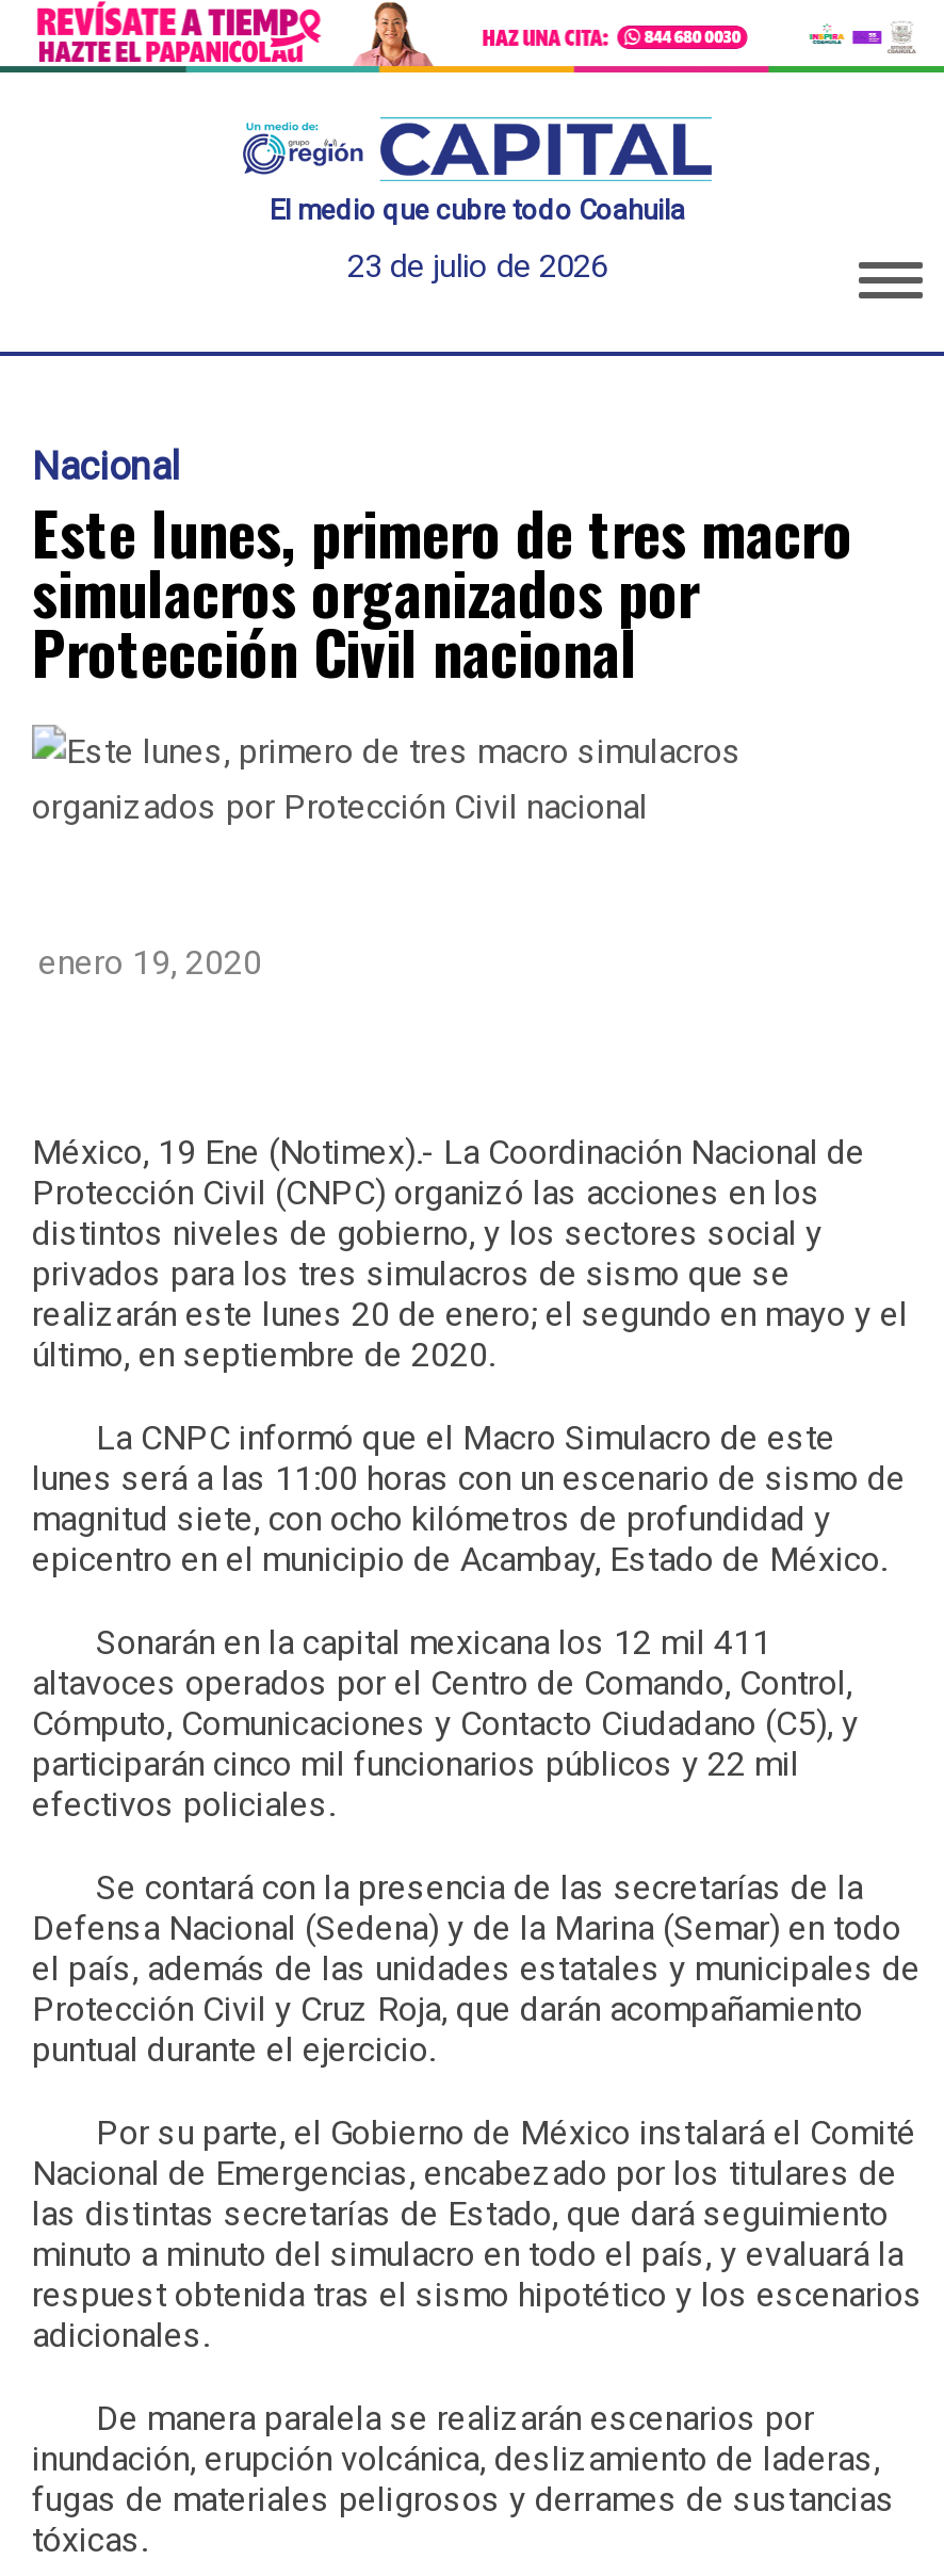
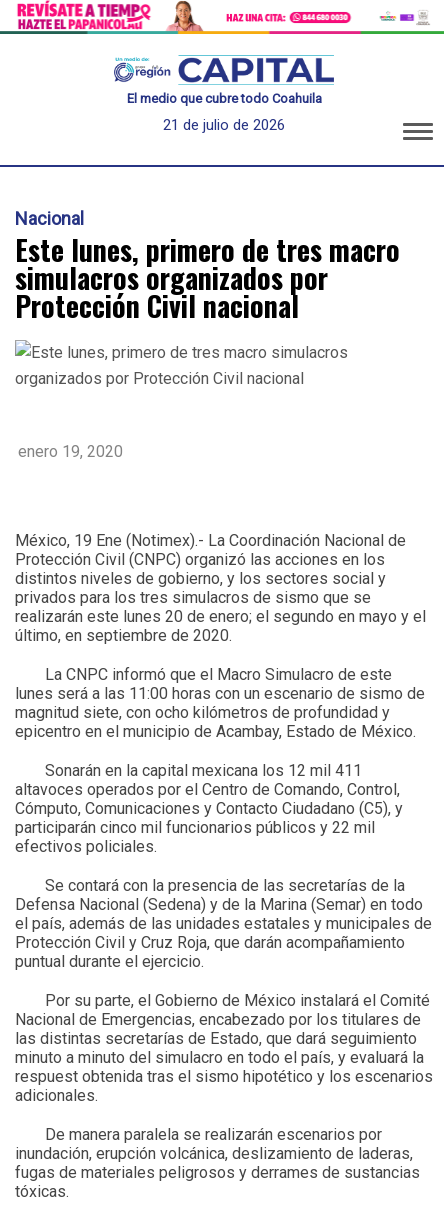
- 23 de julio de 2026
+ 21 de julio de 2026
